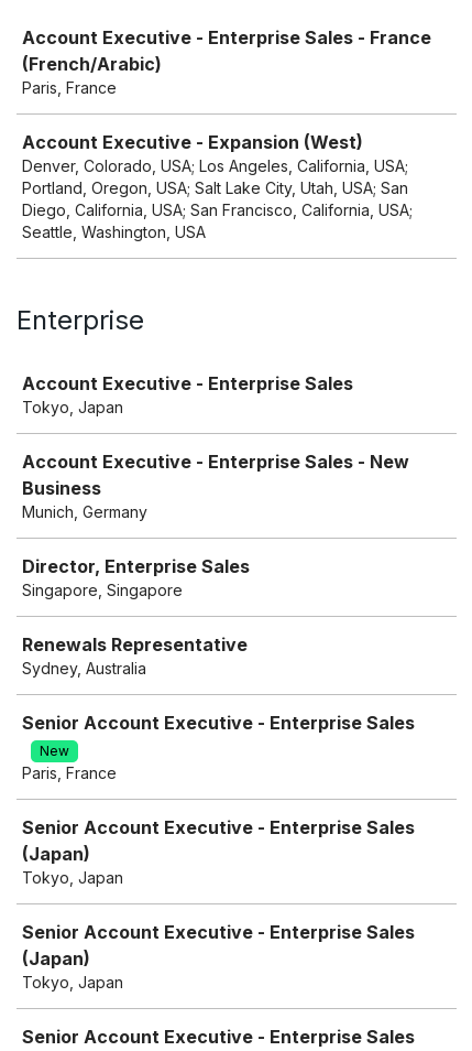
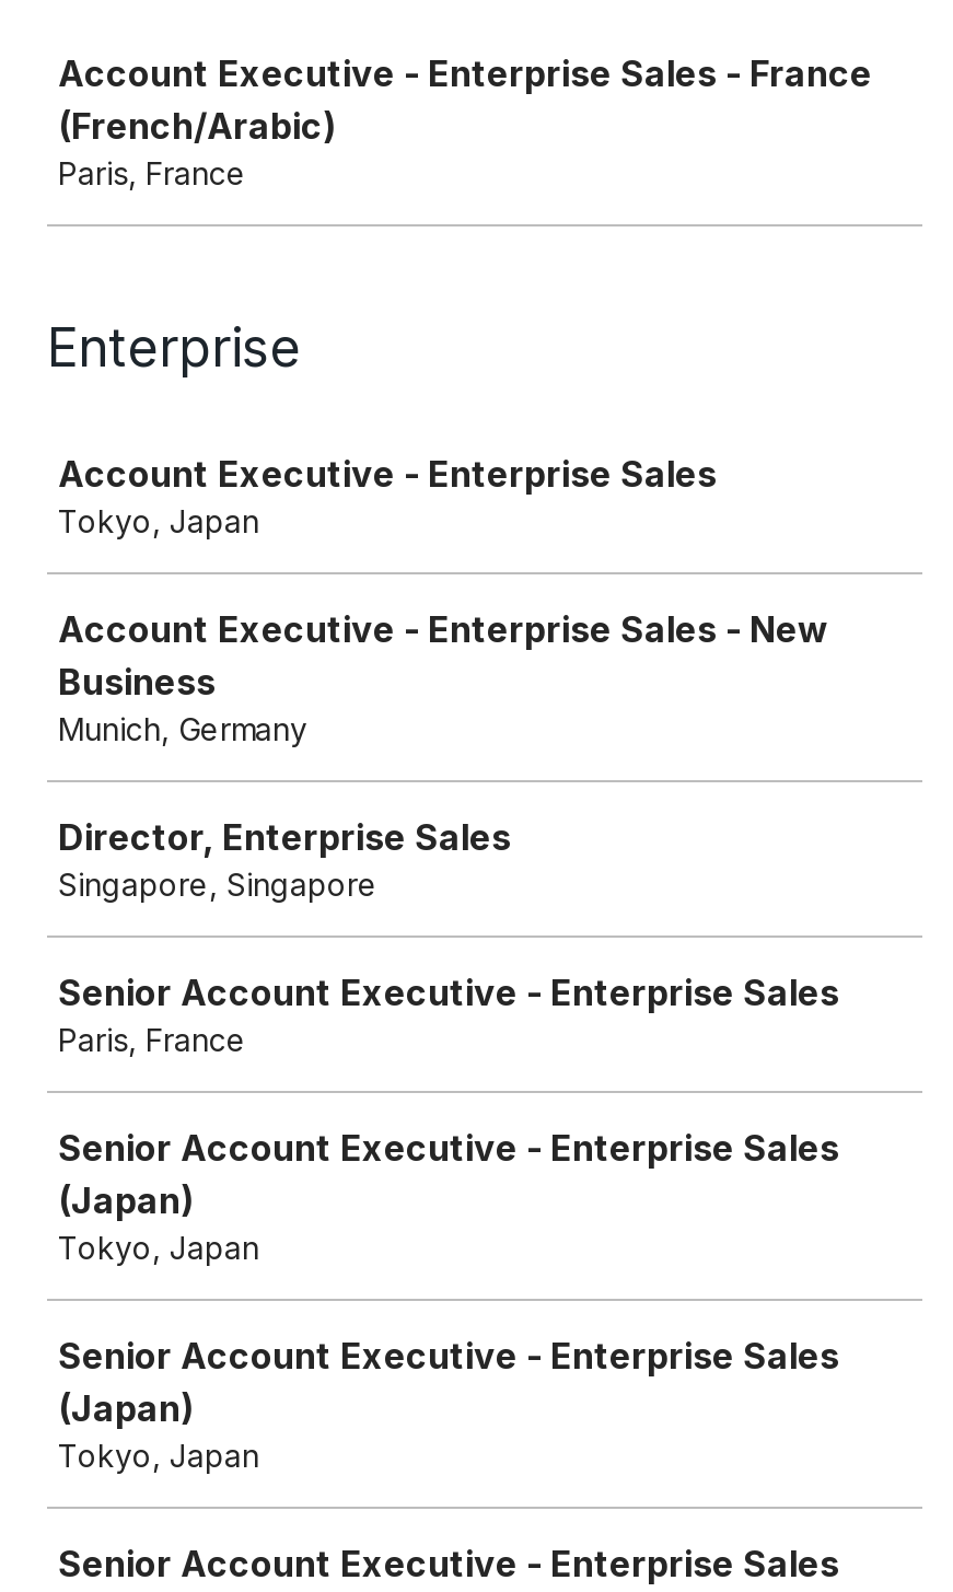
- Account Executive - Expansion (West)
- Denver, Colorado, USA; Los Angeles, California, USA;
- Portland, Oregon, USA; Salt Lake City, Utah, USA; San
- Diego, California, USA; San Francisco, California, USA;
- Seattle, Washington, USA

- Renewals Representative
- Sydney, Australia

- New
